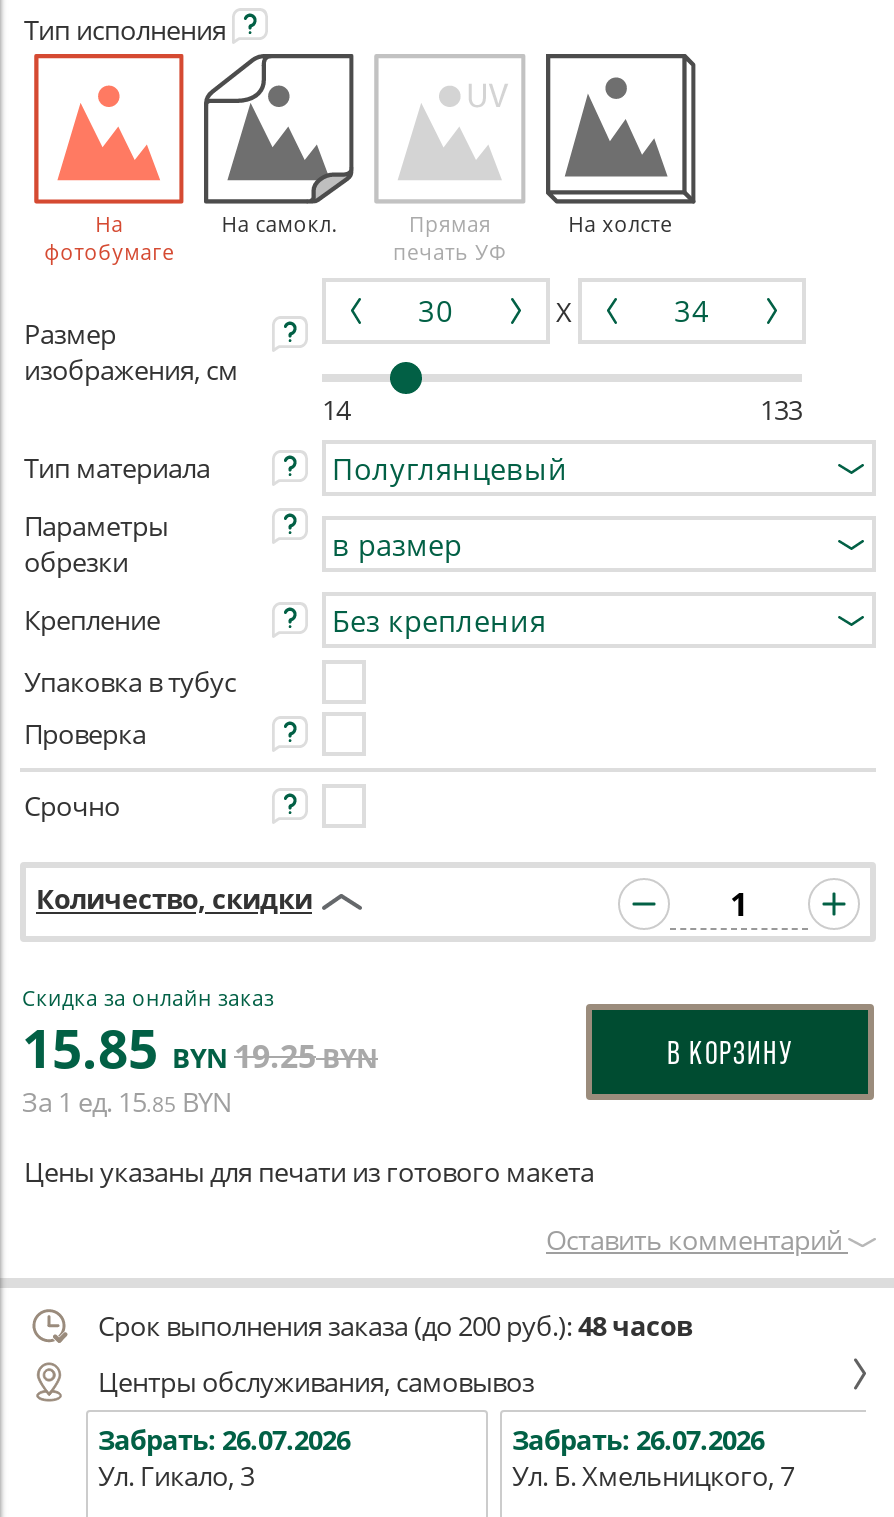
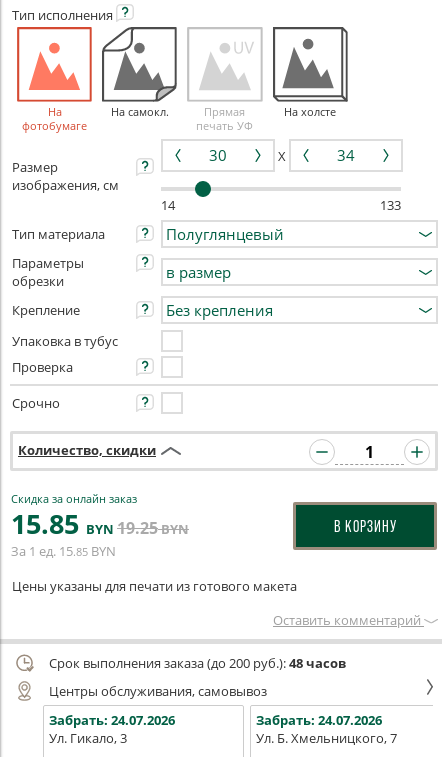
- Забрать: 26.07.2026
+ Забрать: 24.07.2026

- Забрать: 26.07.2026
+ Забрать: 24.07.2026
